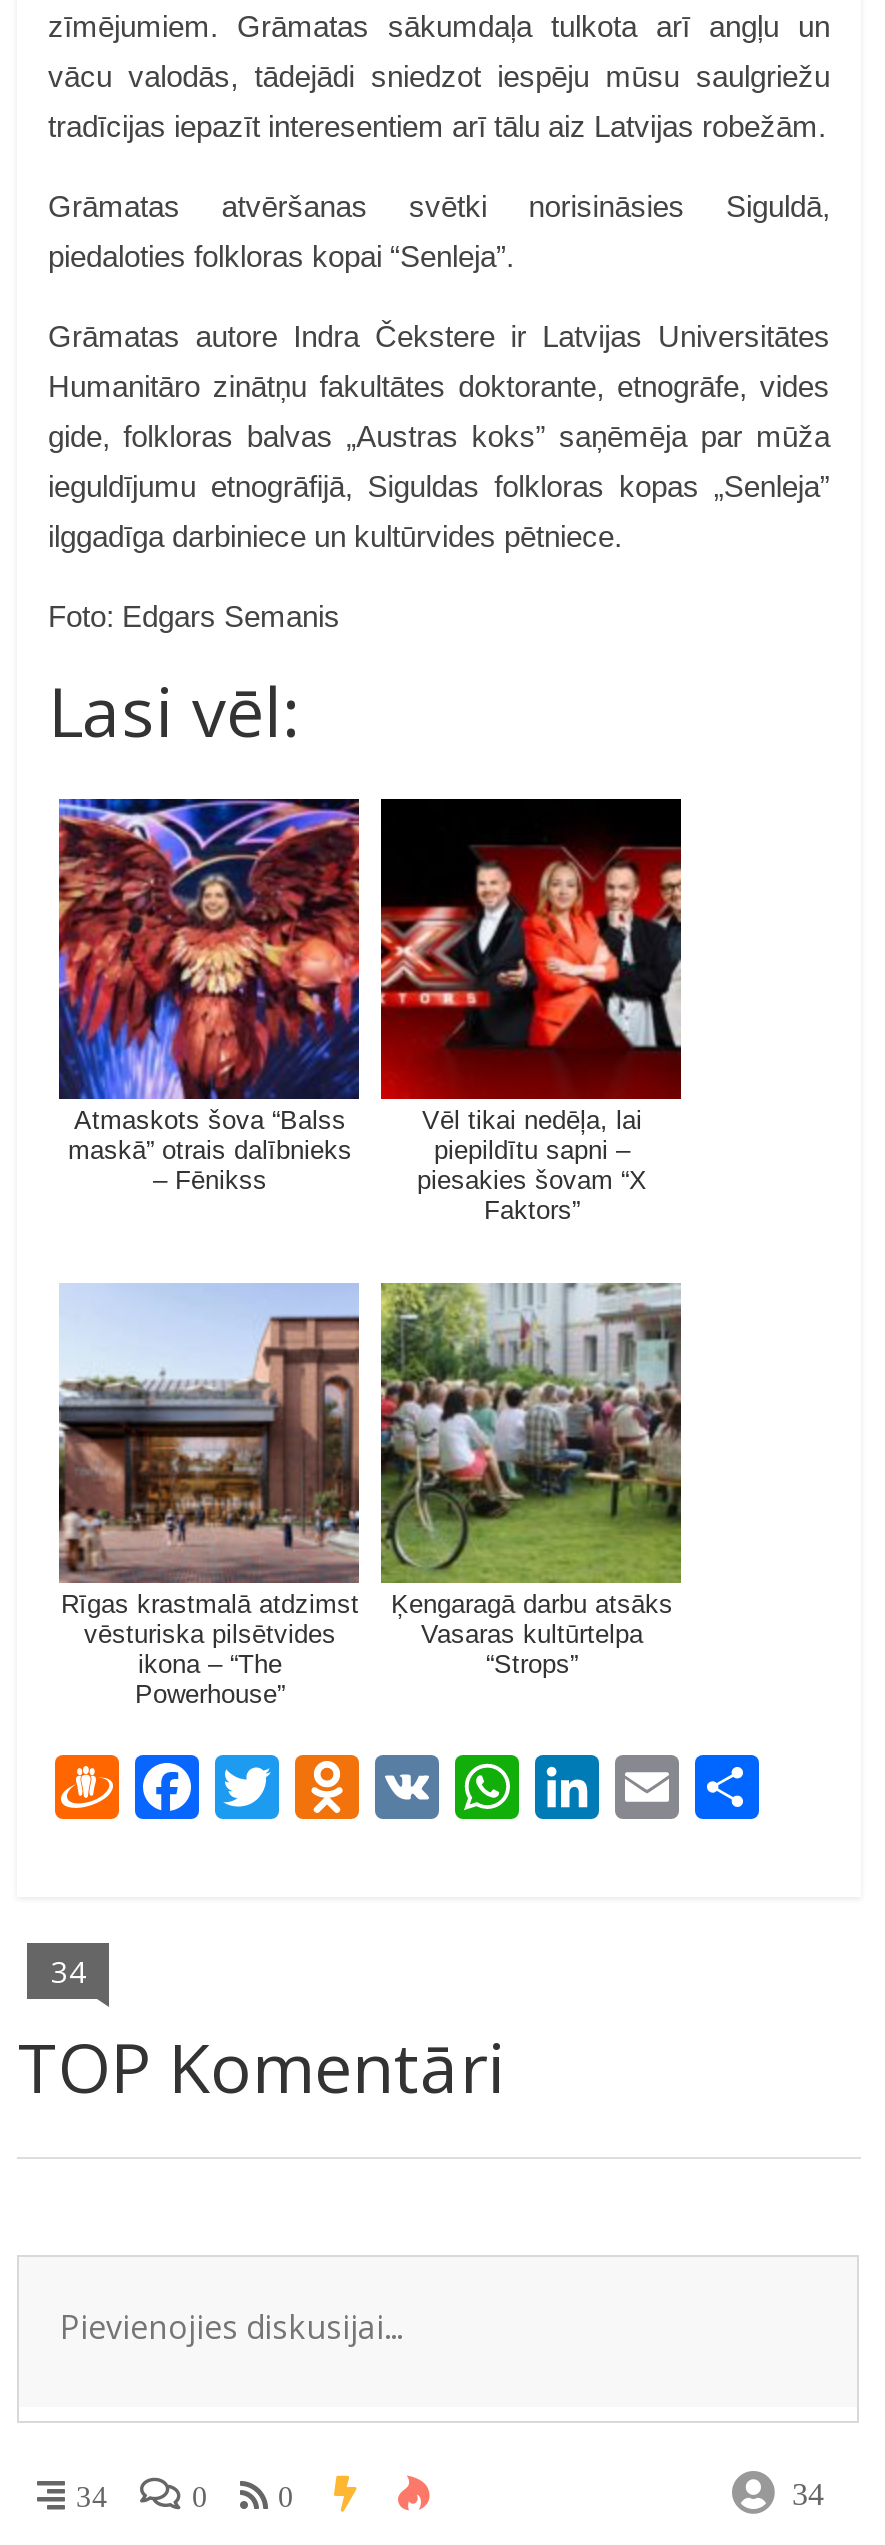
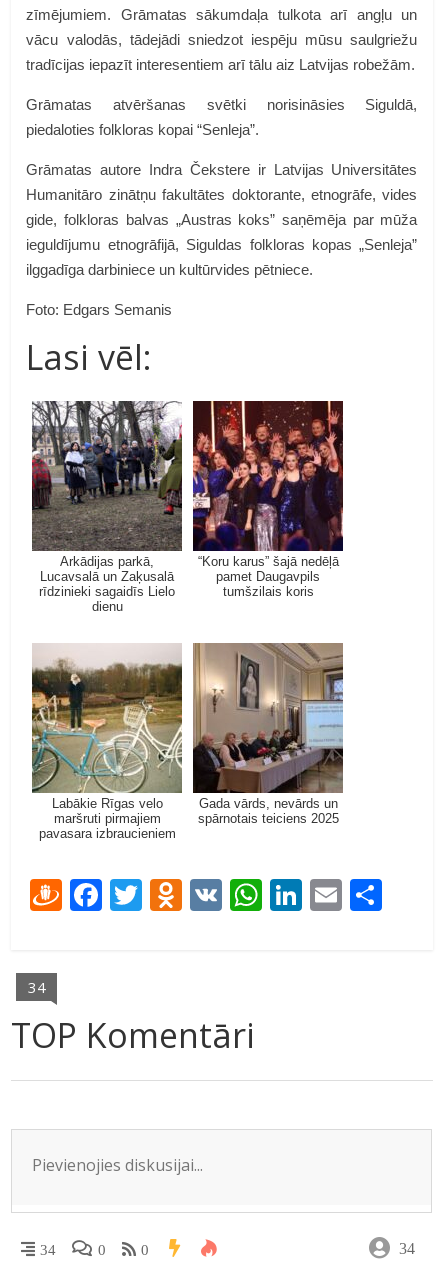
- [image]
- Atmaskots šova “Balss
- maskā” otrais dalībnieks
- – Fēnikss
+ [image]
+ Arkādijas parkā,
+ Lucavsalā un Zaķusalā
+ rīdzinieki sagaidīs Lielo
+ dienu

- [image]
- Vēl tikai nedēļa, lai
- piepildītu sapni –
- piesakies šovam “X
- Faktors”
+ [image]
+ “Koru karus” šajā nedēļā
+ pamet Daugavpils
+ tumšzilais koris

- [image]
- Rīgas krastmalā atdzimst
- vēsturiska pilsētvides
- ikona – “The
- Powerhouse”
+ [image]
+ Labākie Rīgas velo
+ maršruti pirmajiem
+ pavasara izbraucieniem

- [image]
- Ķengaragā darbu atsāks
- Vasaras kultūrtelpa
- “Strops”
+ [image]
+ Gada vārds, nevārds un
+ spārnotais teiciens 2025
